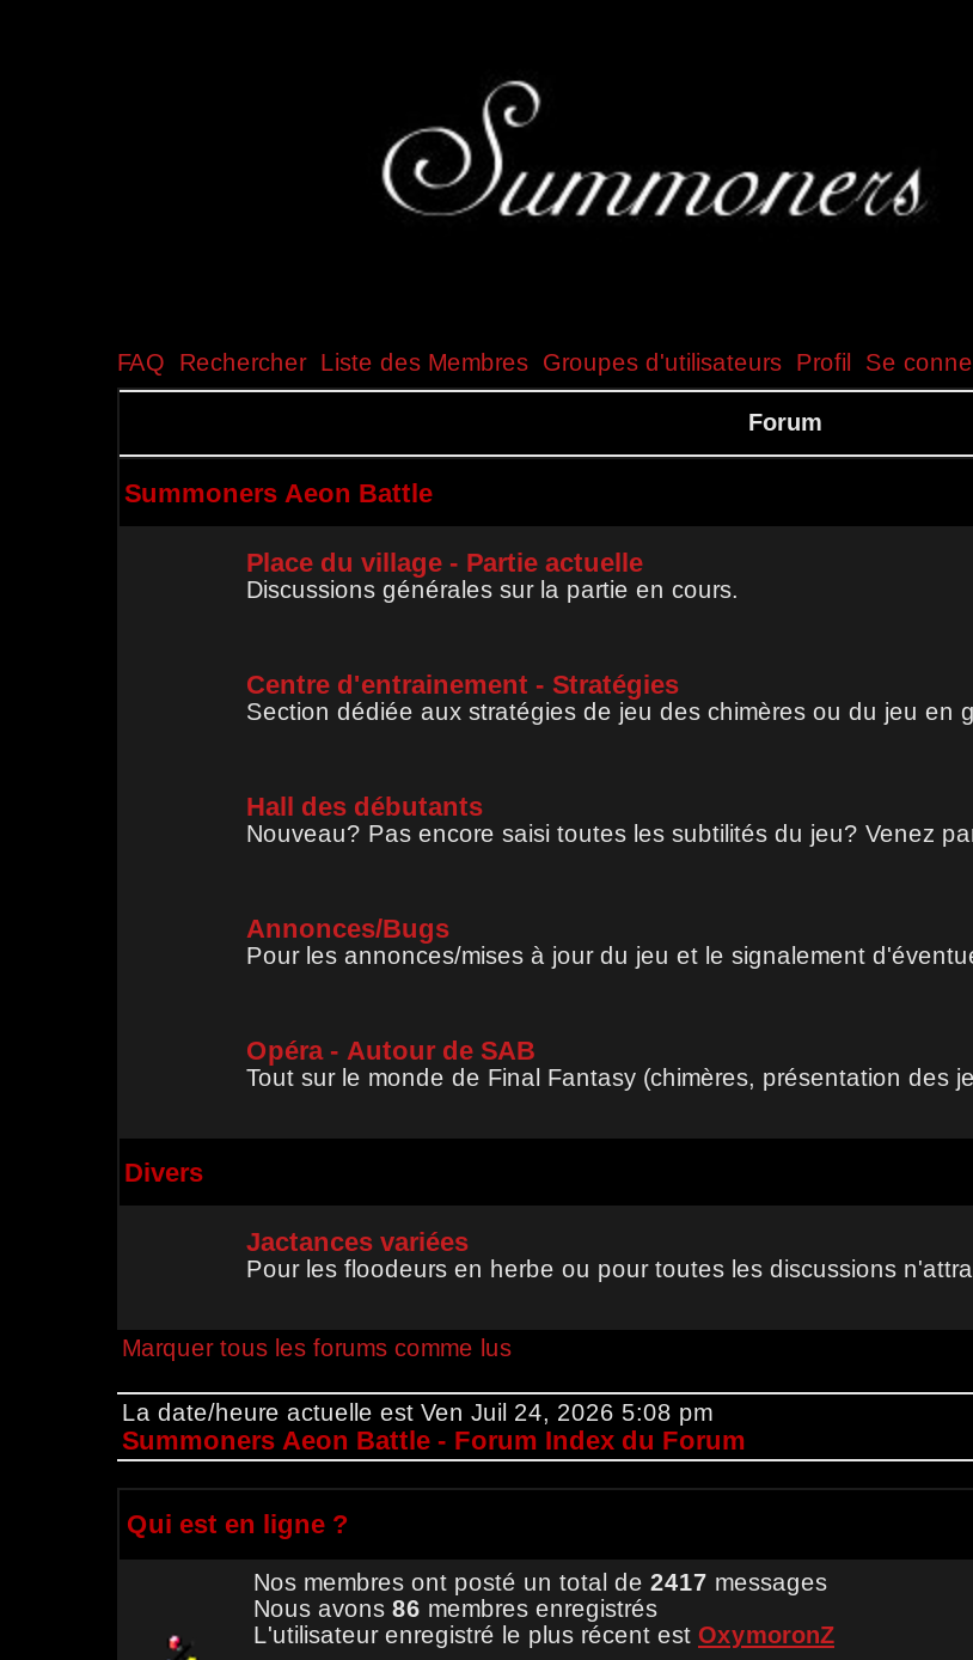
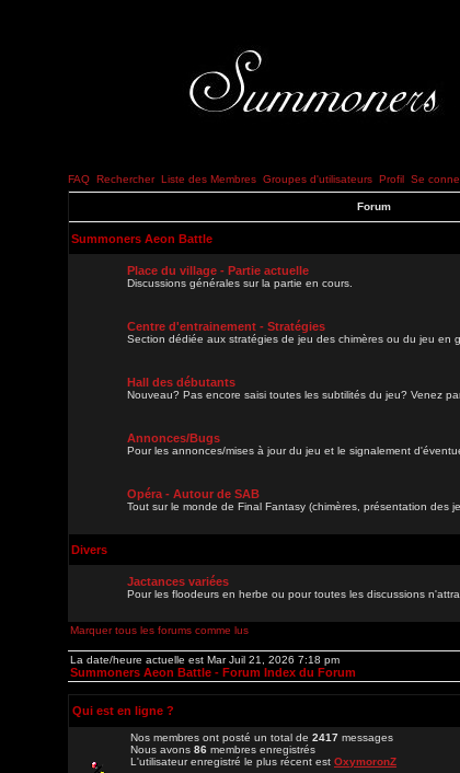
- La date/heure actuelle est Ven Juil 24, 2026 5:08 pm
+ La date/heure actuelle est Mar Juil 21, 2026 7:18 pm
